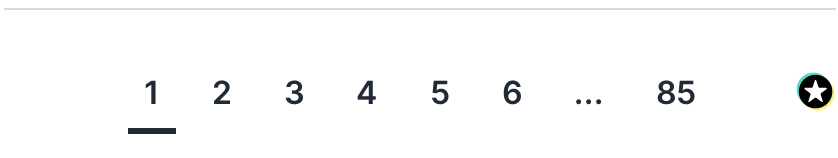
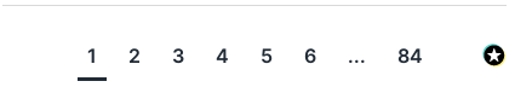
- 85
+ 84
